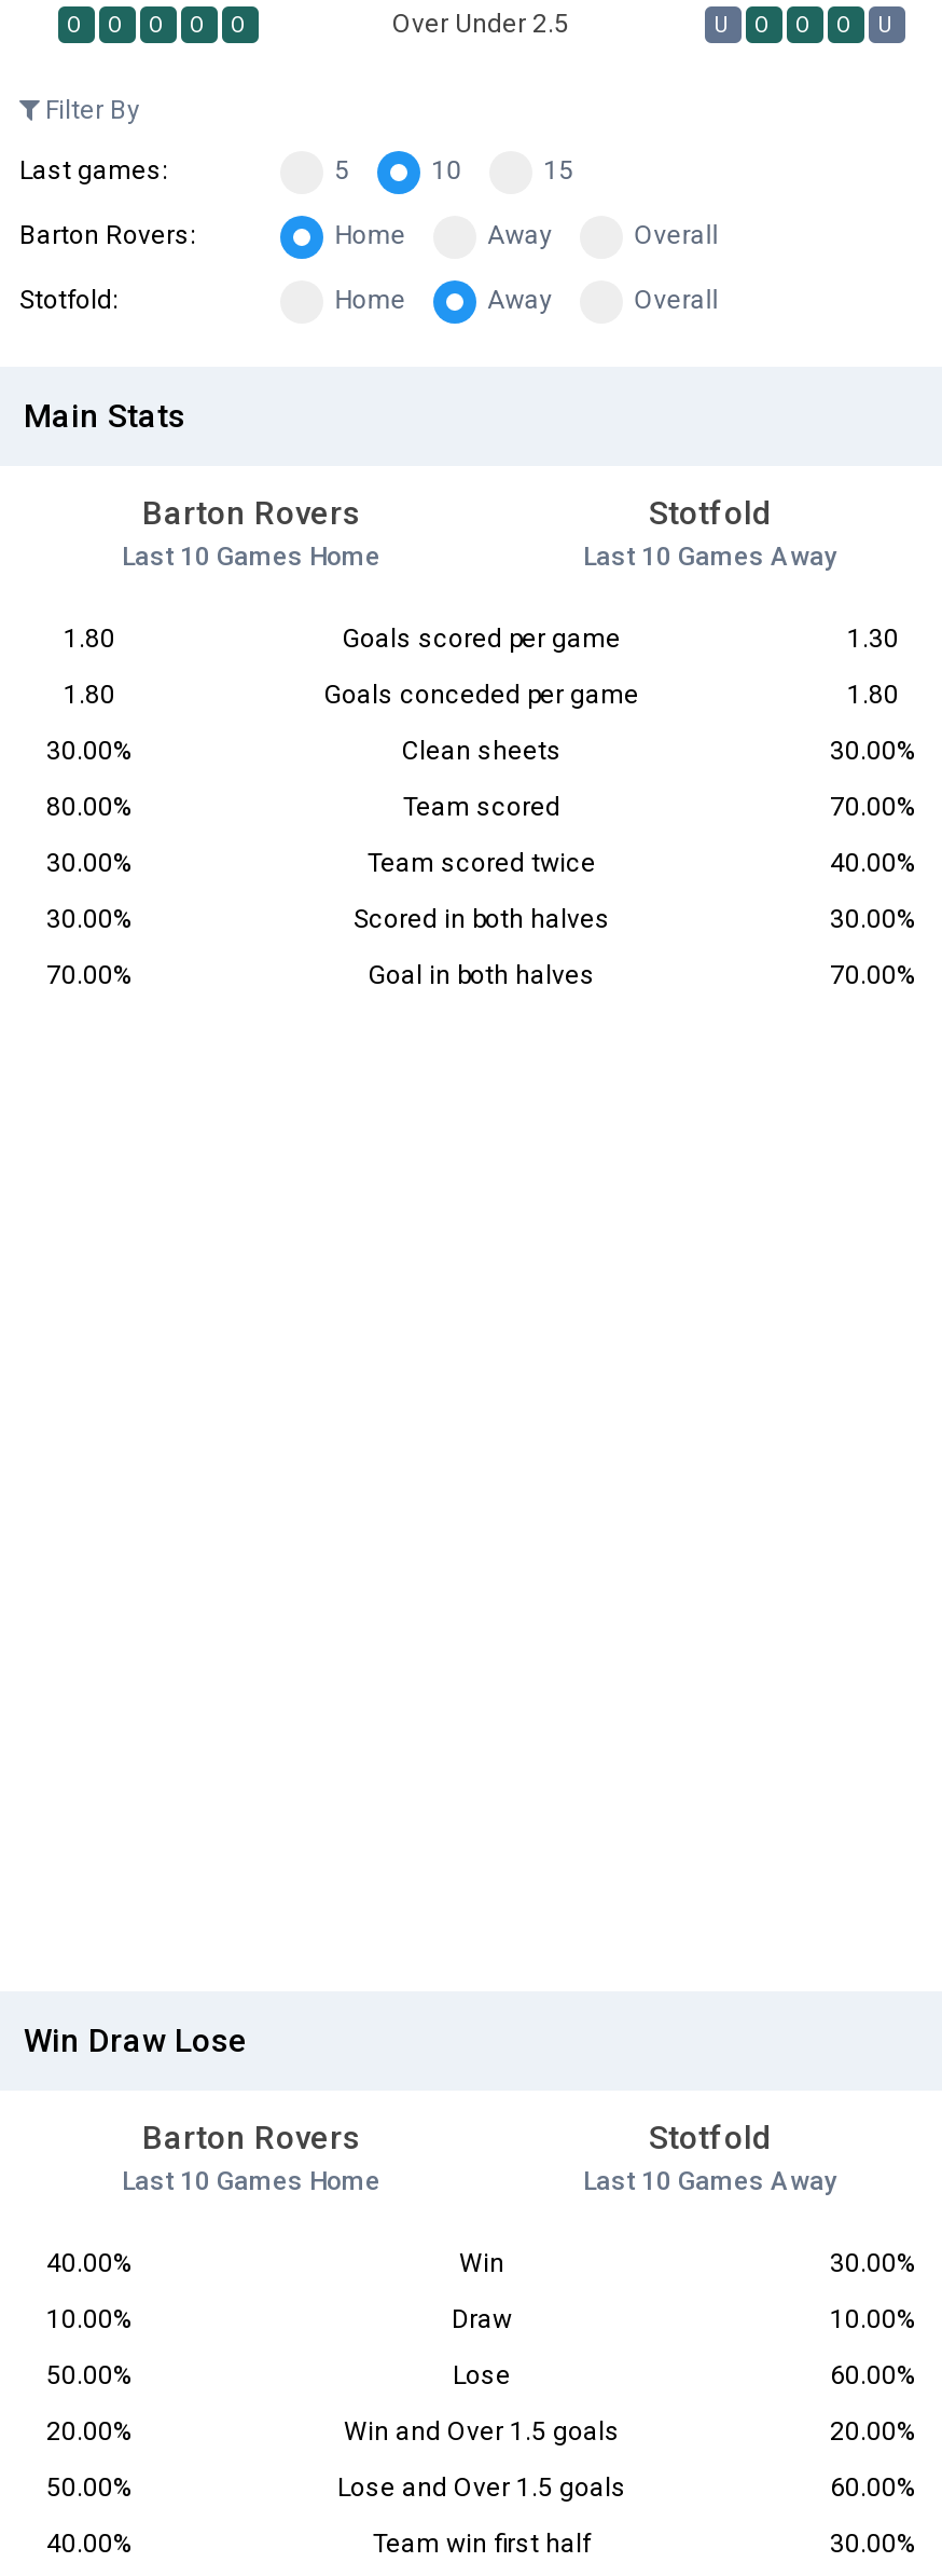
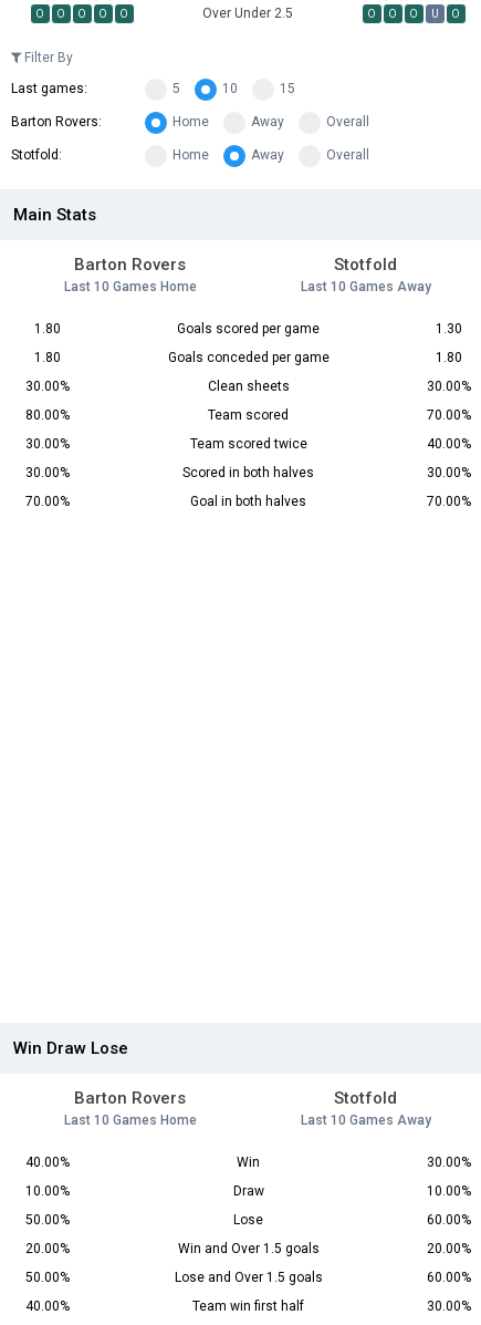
- U

+ O
